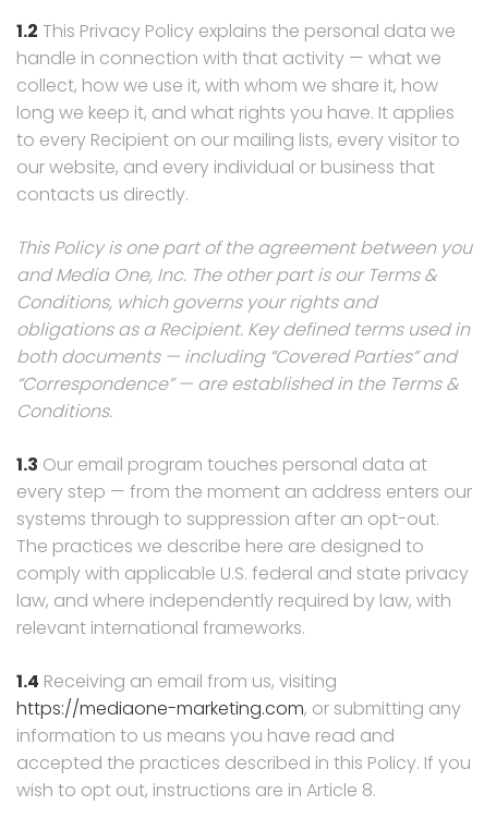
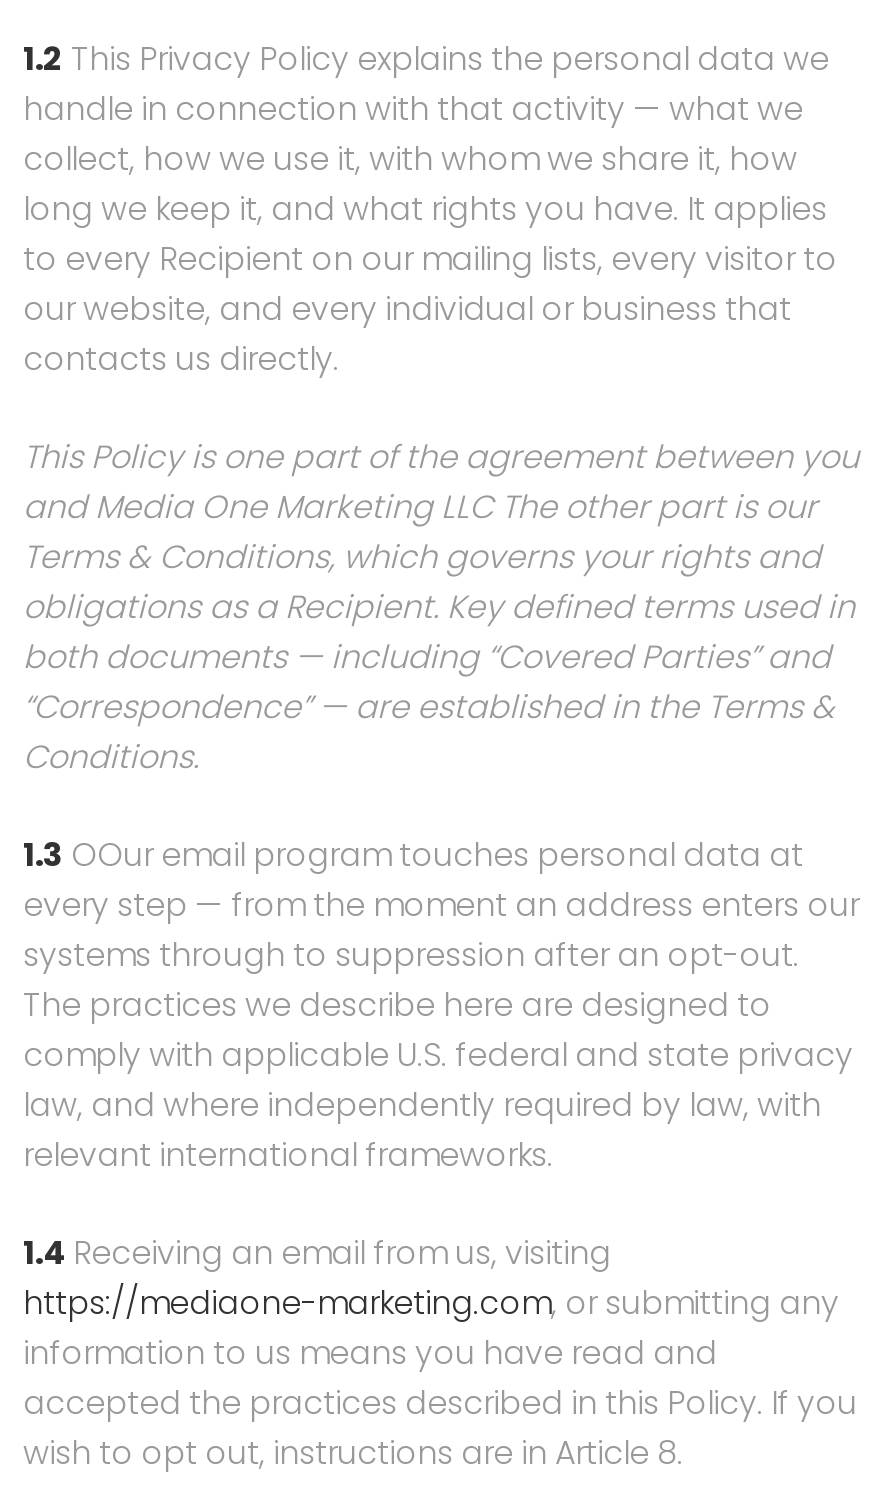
- and Media One, Inc. The other part is our Terms &
- Conditions, which governs your rights and
+ and Media One Marketing LLC The other part is our
+ Terms & Conditions, which governs your rights and

- 1.3 Our email program touches personal data at
+ 1.3 OOur email program touches personal data at
